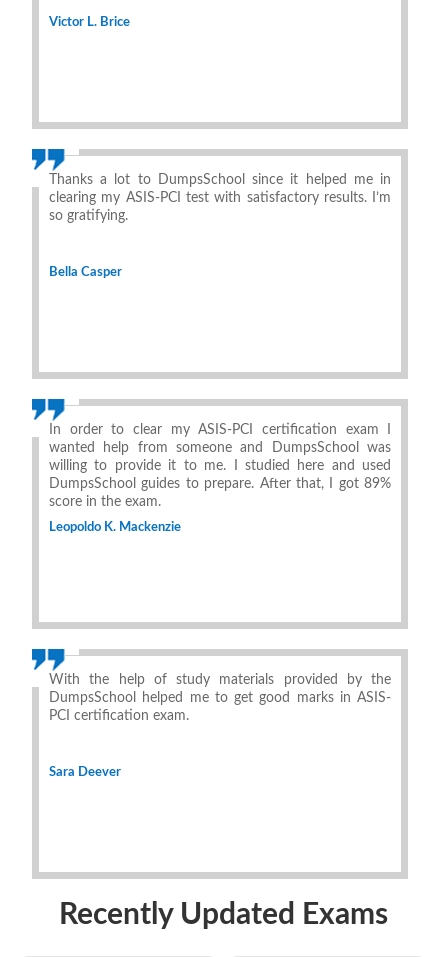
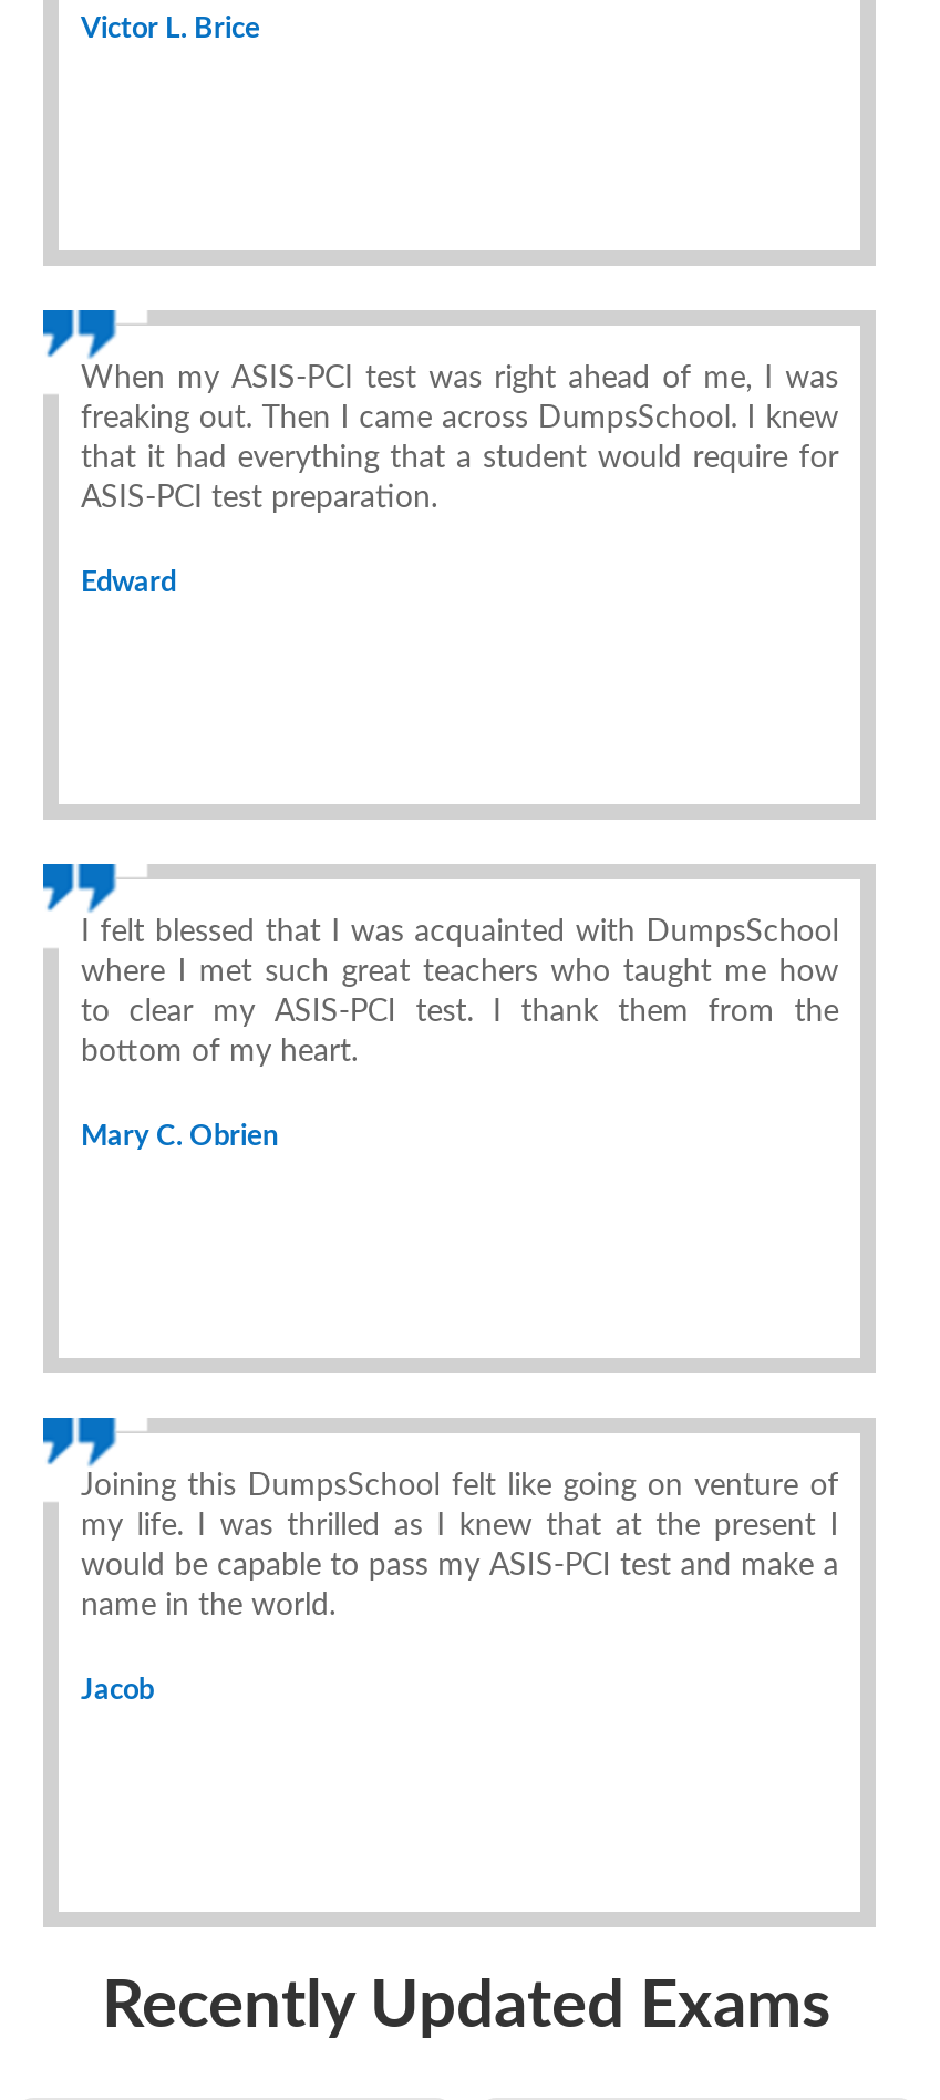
- Thanks a lot to DumpsSchool since it helped me in
- clearing my ASIS-PCI test with satisfactory results. I’m
- so gratifying.
+ When my ASIS-PCI test was right ahead of me, I was
+ freaking out. Then I came across DumpsSchool. I knew
+ that it had everything that a student would require for
+ ASIS-PCI test preparation.

- Bella Casper
+ Edward

- In order to clear my ASIS-PCI certification exam I
- wanted help from someone and DumpsSchool was
- willing to provide it to me. I studied here and used
- DumpsSchool guides to prepare. After that, I got 89%
- score in the exam.
+ I felt blessed that I was acquainted with DumpsSchool
+ where I met such great teachers who taught me how
+ to clear my ASIS-PCI test. I thank them from the
+ bottom of my heart.

- Leopoldo K. Mackenzie
+ Mary C. Obrien

- With the help of study materials provided by the
- DumpsSchool helped me to get good marks in ASIS-
- PCI certification exam.
+ Joining this DumpsSchool felt like going on venture of
+ my life. I was thrilled as I knew that at the present I
+ would be capable to pass my ASIS-PCI test and make a
+ name in the world.

- Sara Deever
+ Jacob
